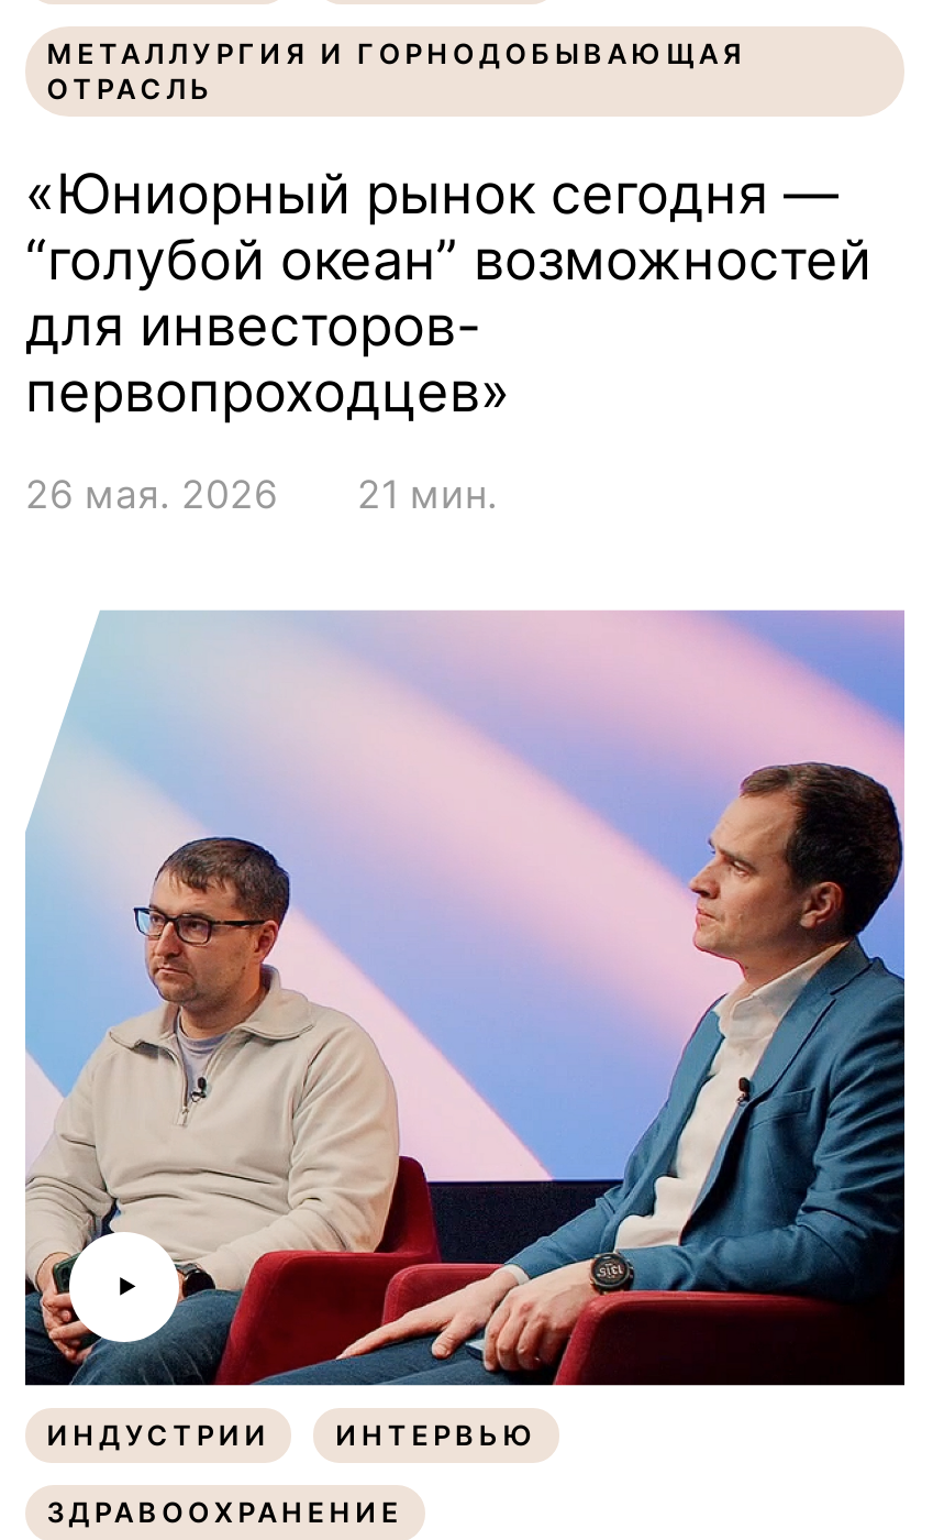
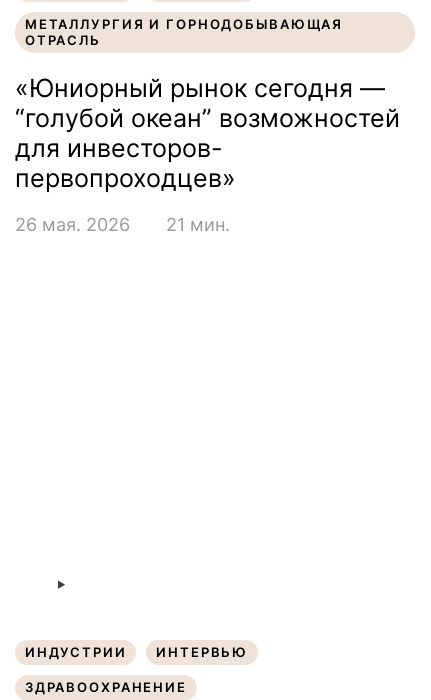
- [image]
